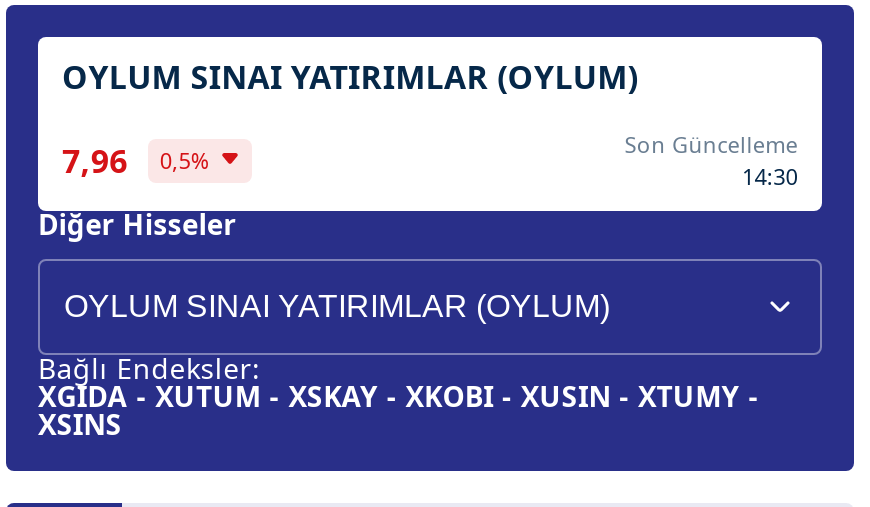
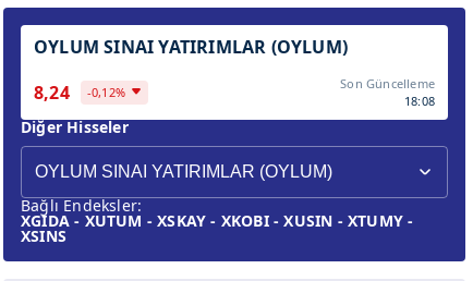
- 7,96
+ 8,24

- 0,5%
+ -0,12%

- 14:30
+ 18:08
